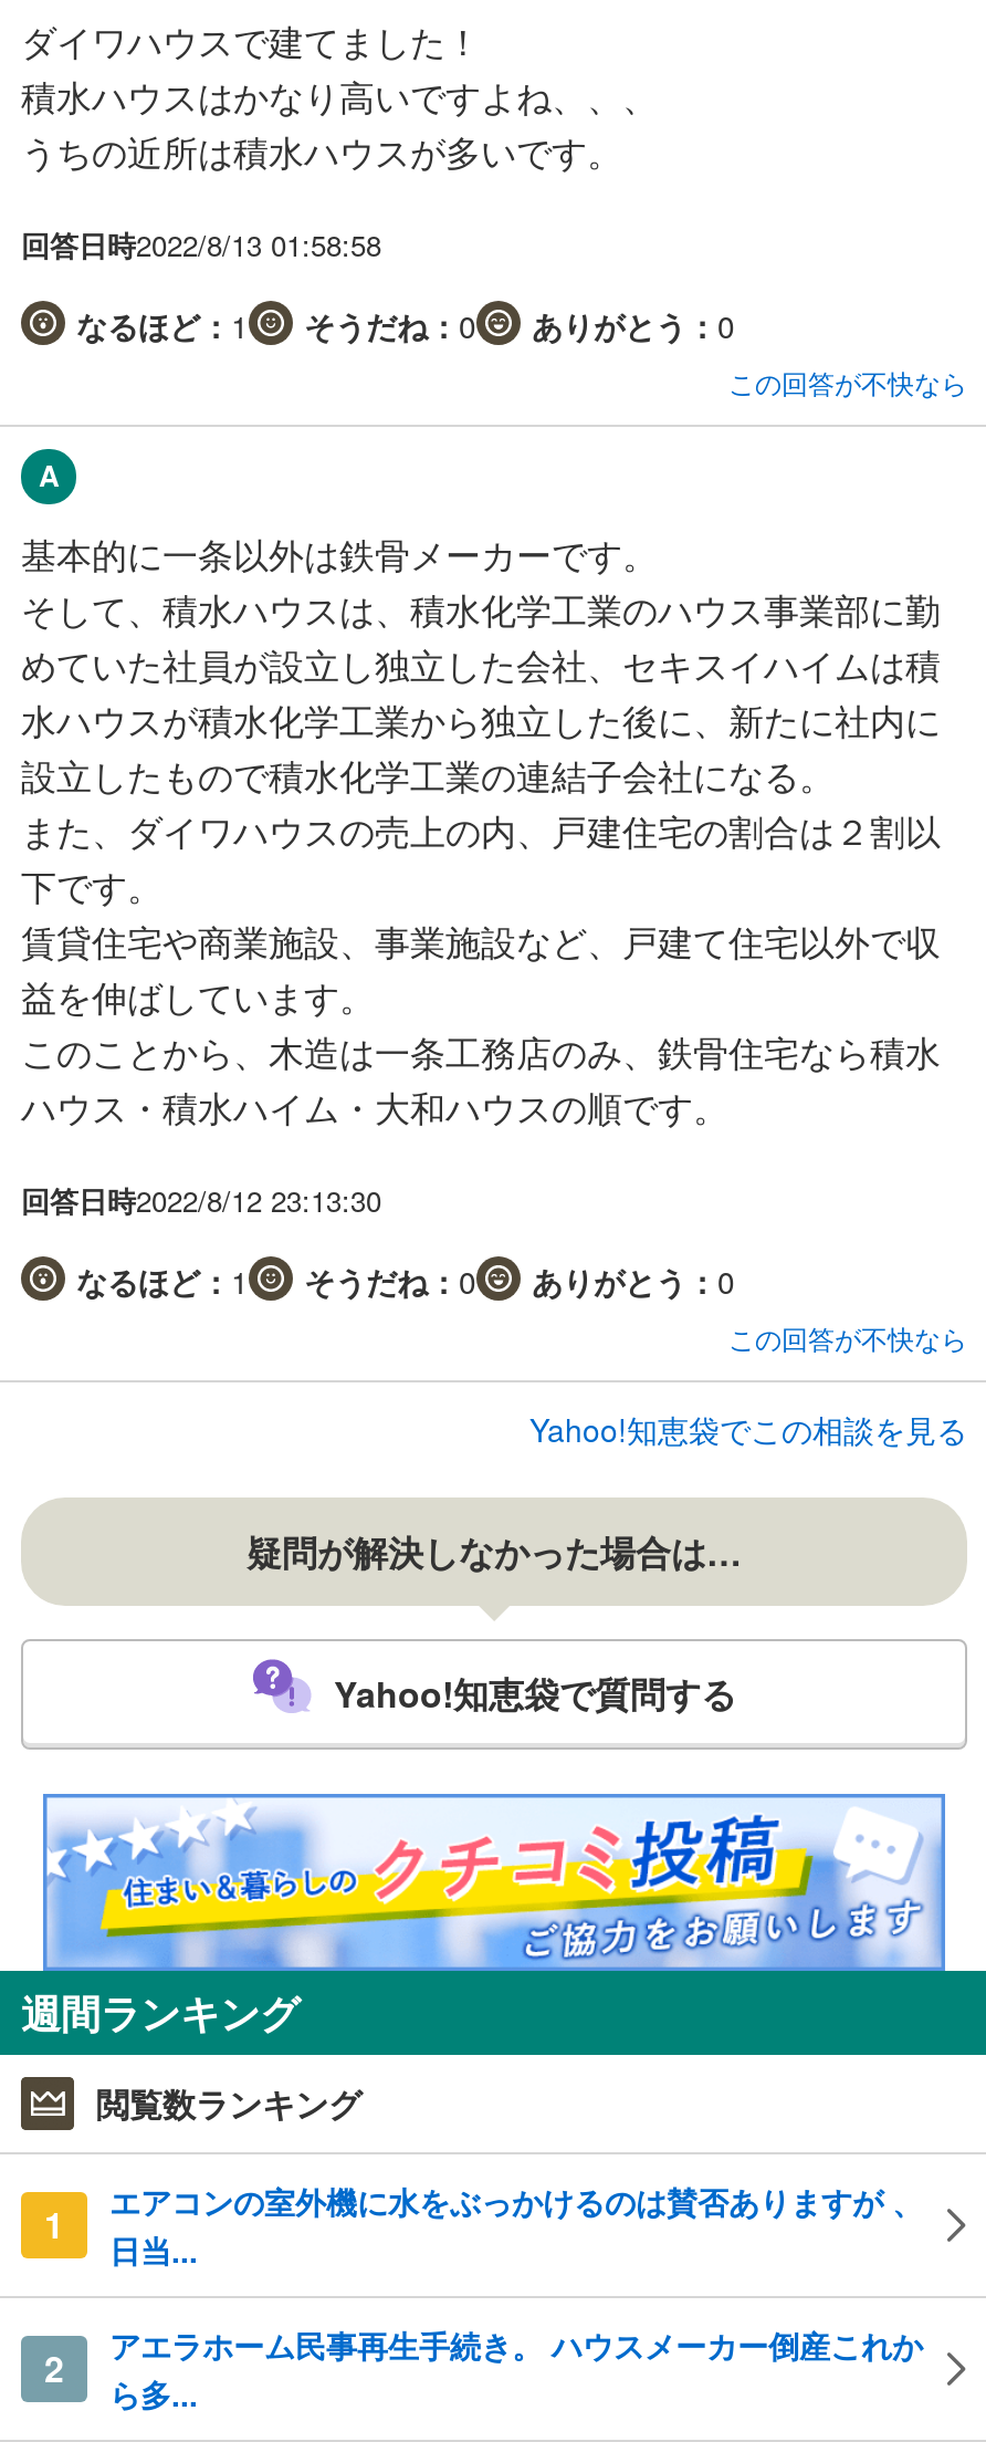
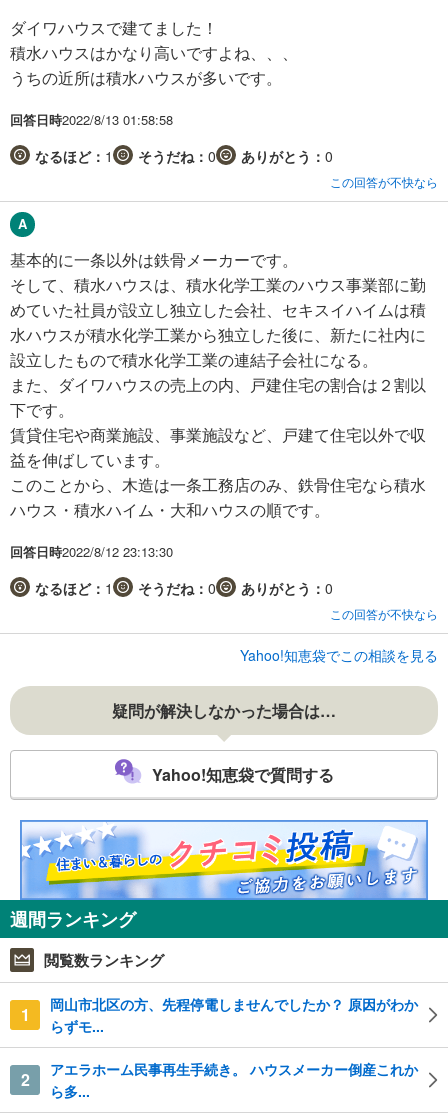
- エアコンの室外機に水をぶっかけるのは賛否ありますが 、
- 日当...
+ 岡山市北区の方、先程停電しませんでしたか？ 原因がわか
+ らずモ...
